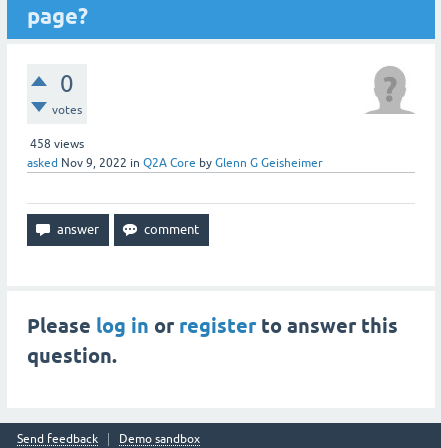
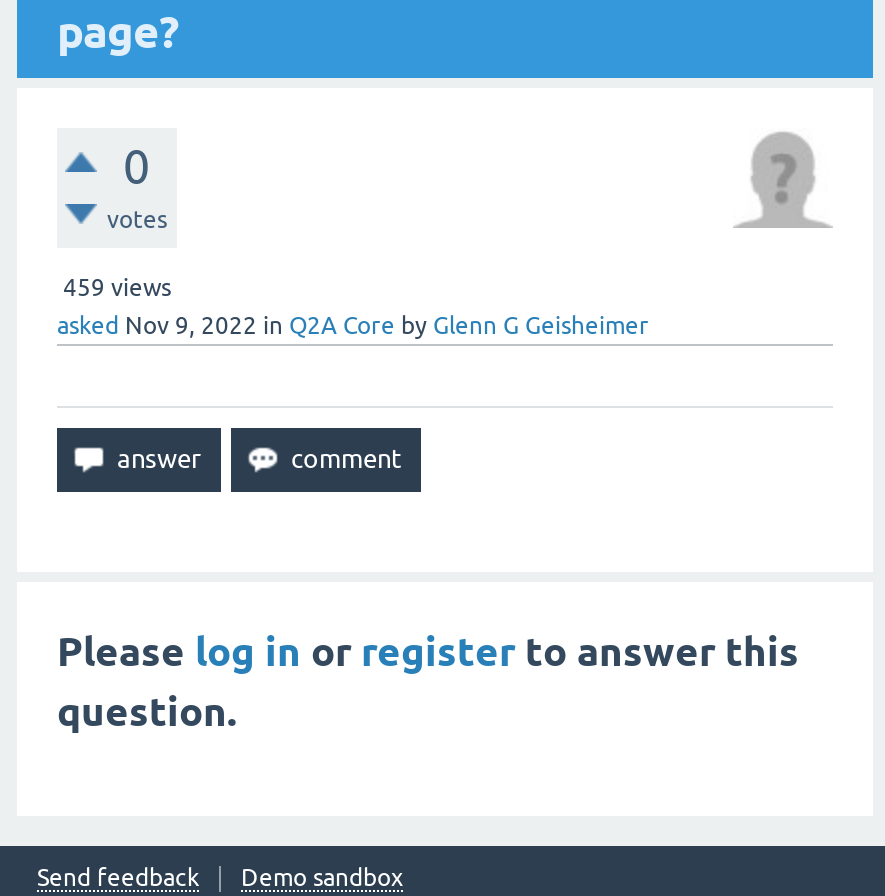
- 458 views
+ 459 views
